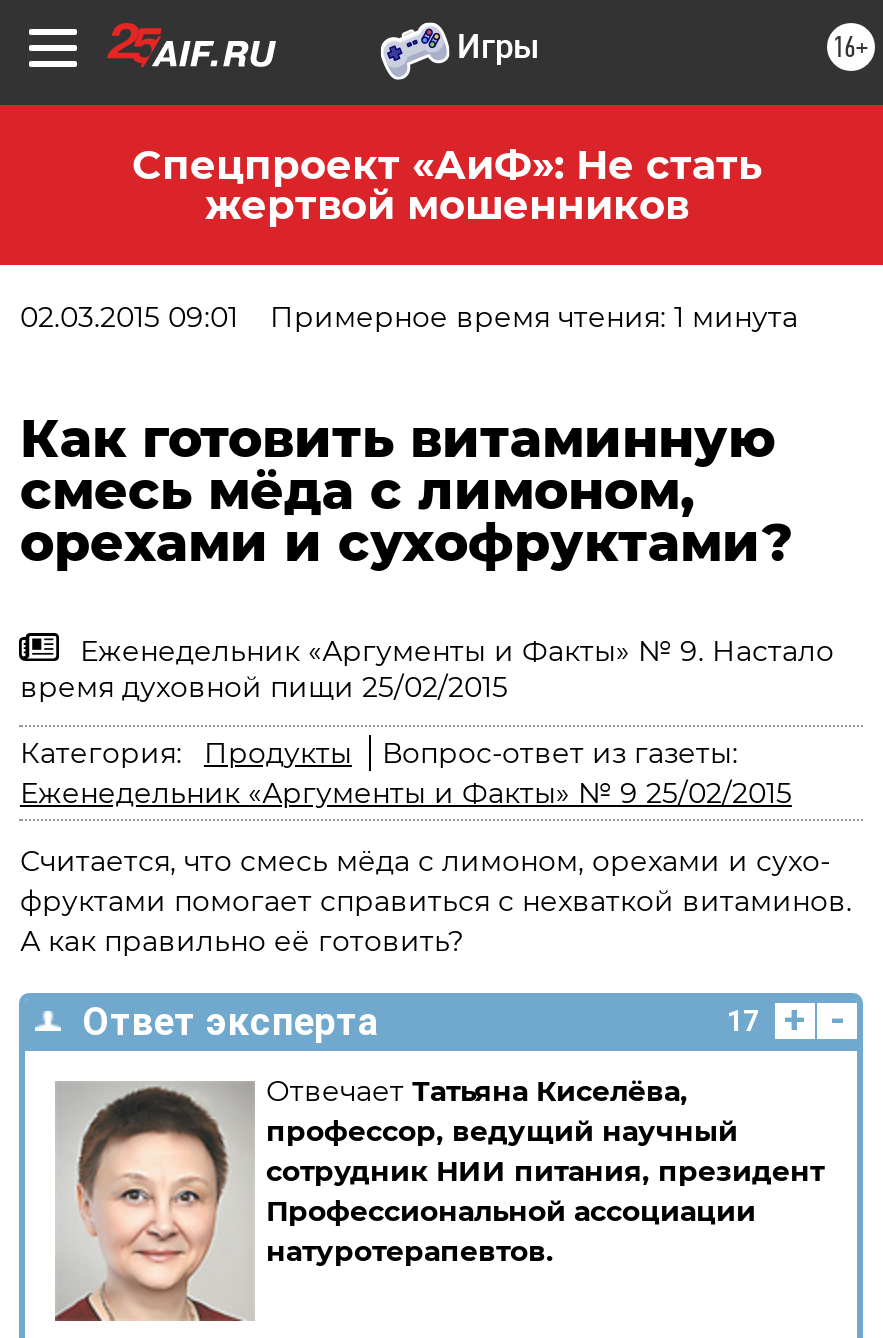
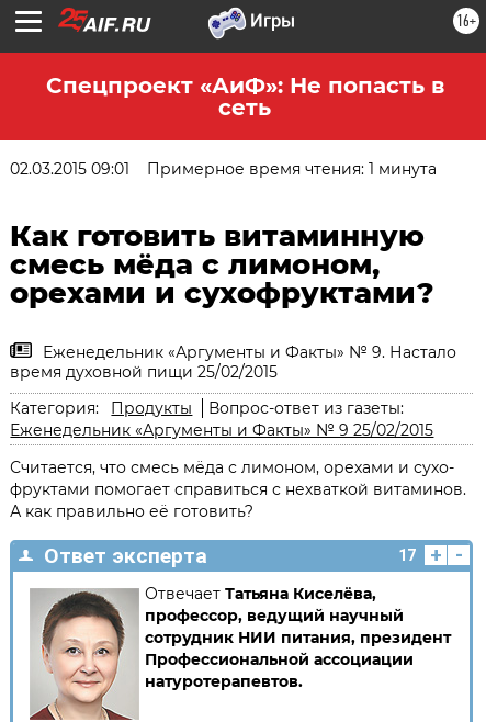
- Спецпроект «АиФ»: Не стать
- жертвой мошенников
+ Спецпроект «АиФ»: Не попасть в
+ сеть
